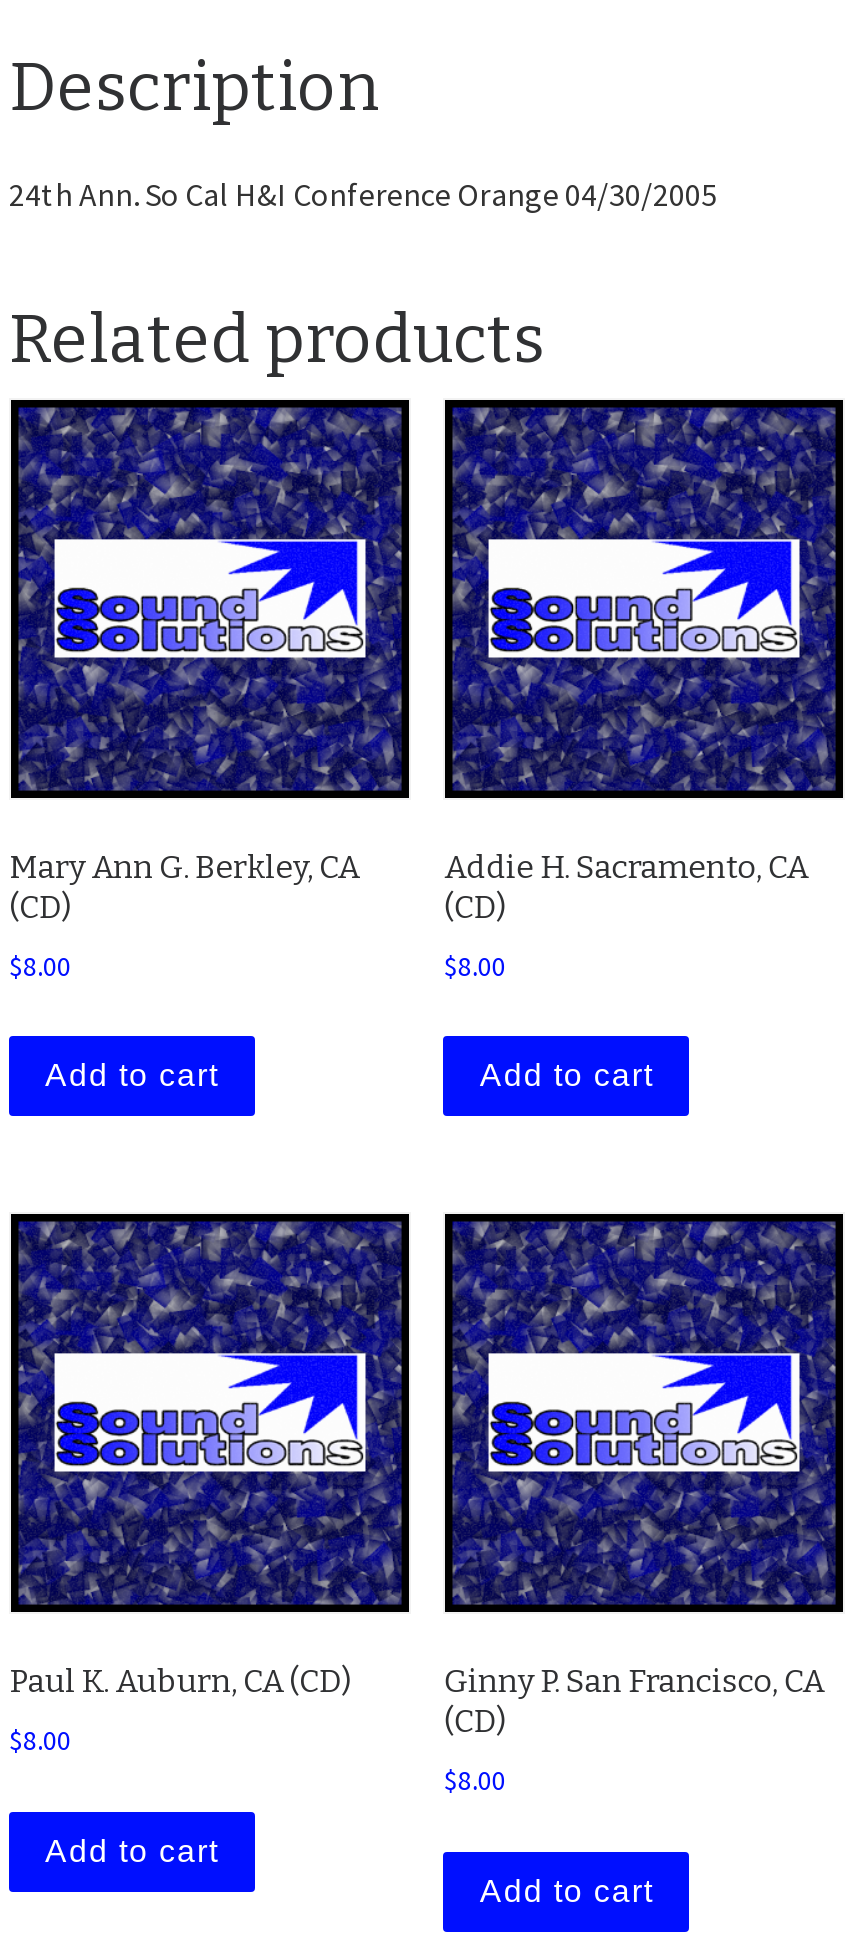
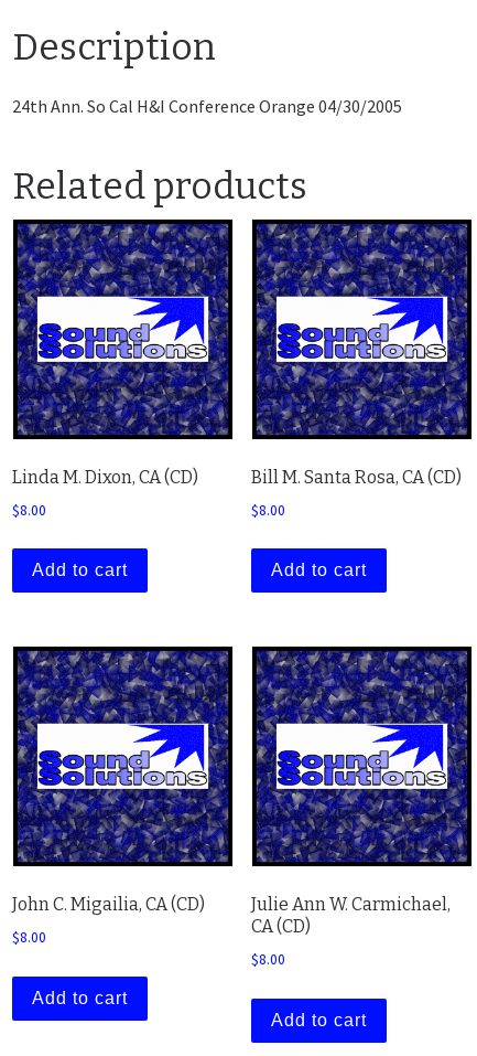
- Mary Ann G. Berkley, CA
- (CD)
+ Linda M. Dixon, CA (CD)

- Addie H. Sacramento, CA
- (CD)
+ Bill M. Santa Rosa, CA (CD)

- Paul K. Auburn, CA (CD)
+ John C. Migailia, CA (CD)

- Ginny P. San Francisco, CA
- (CD)
+ Julie Ann W. Carmichael,
+ CA (CD)
